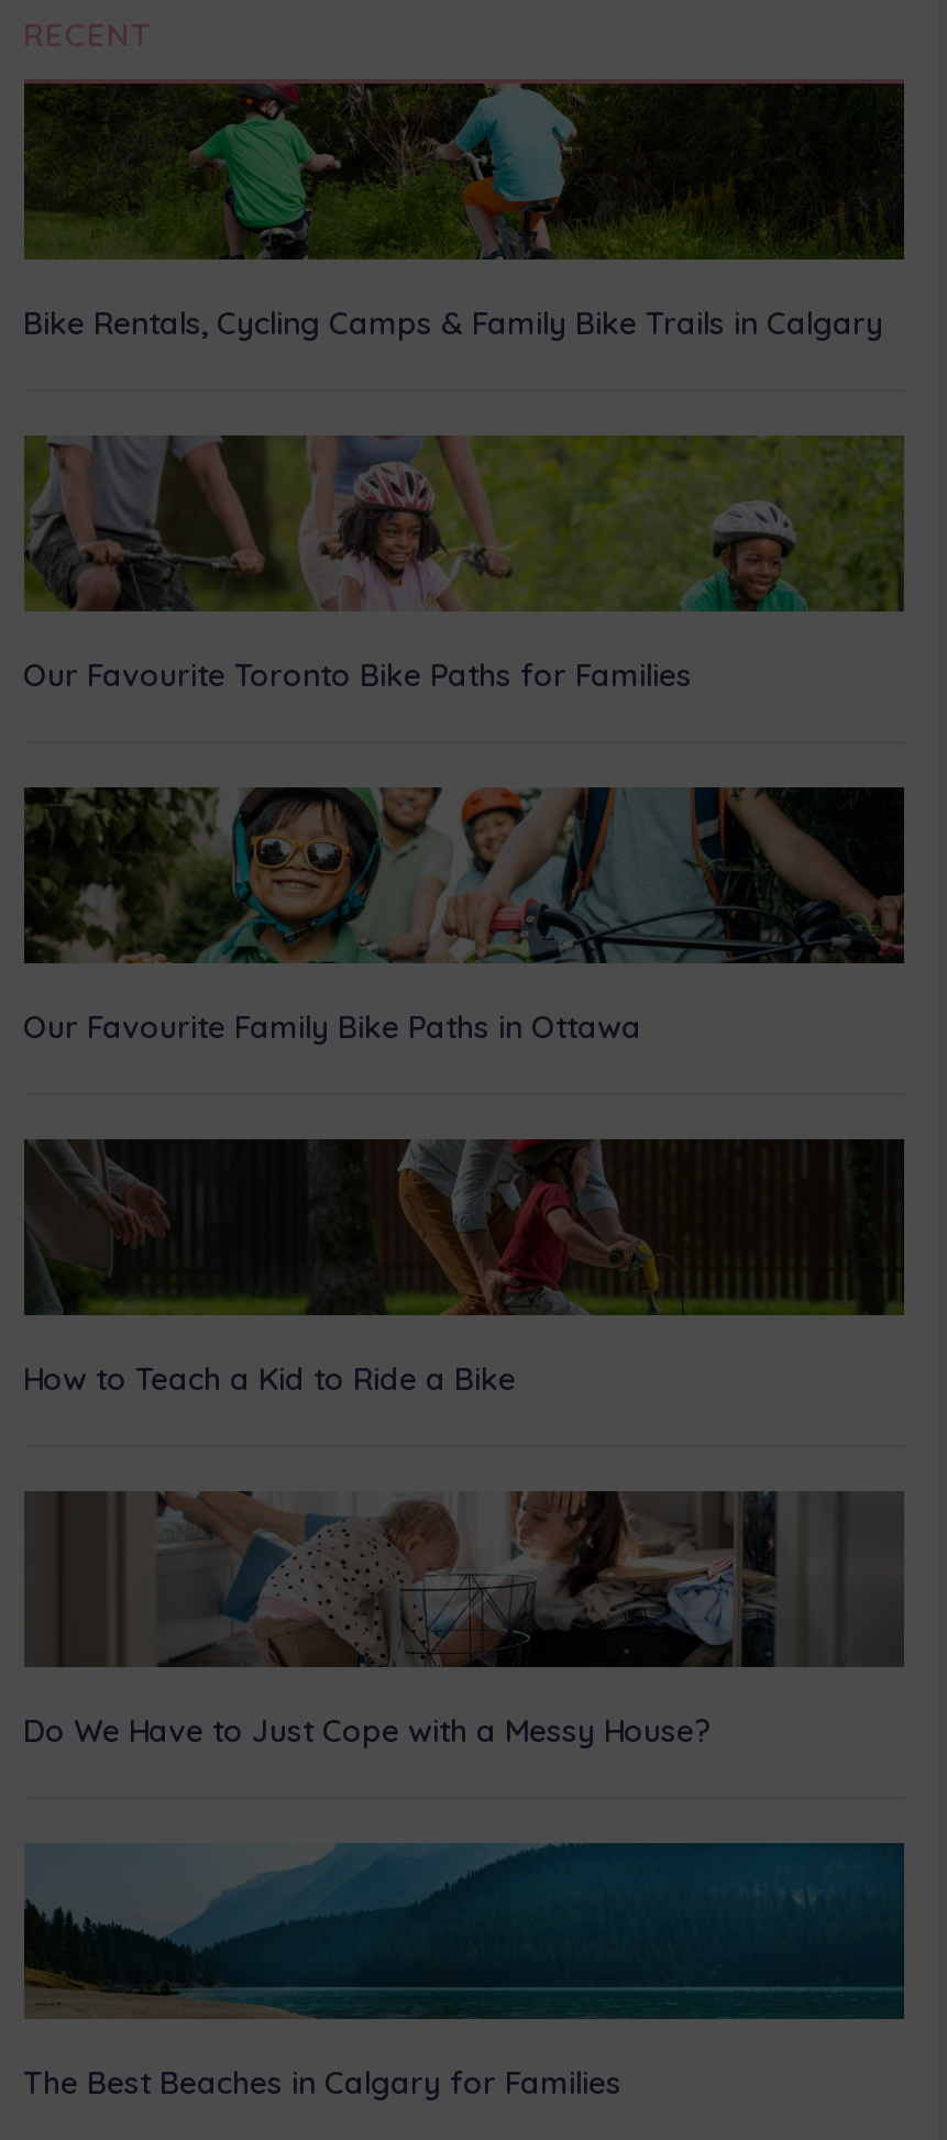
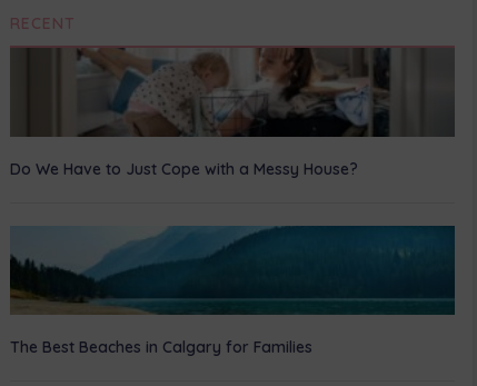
- [image]
- Bike Rentals, Cycling Camps & Family Bike Trails in Calgary

- [image]
- Our Favourite Toronto Bike Paths for Families

- [image]
- Our Favourite Family Bike Paths in Ottawa

- [image]
- How to Teach a Kid to Ride a Bike
